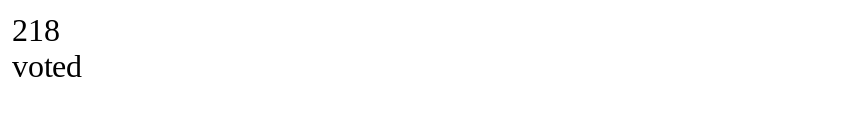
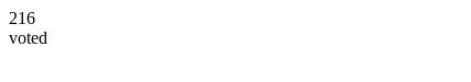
- 218
+ 216
